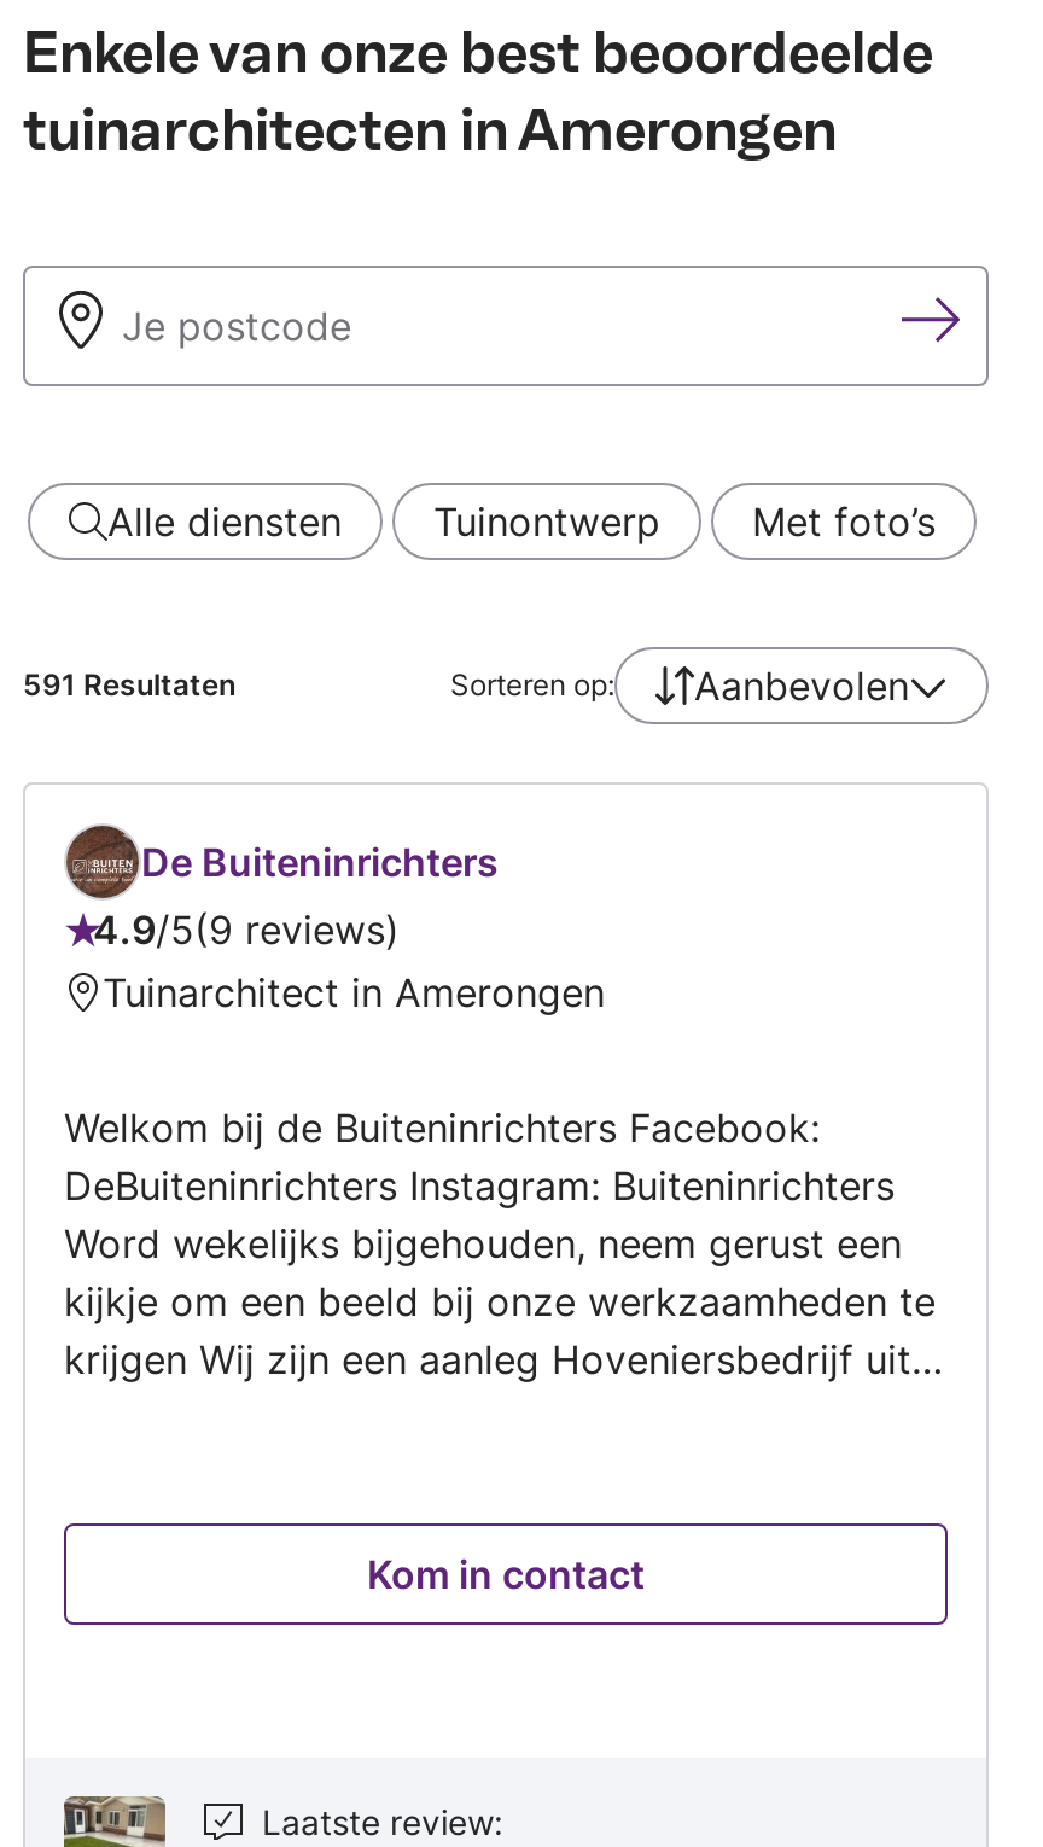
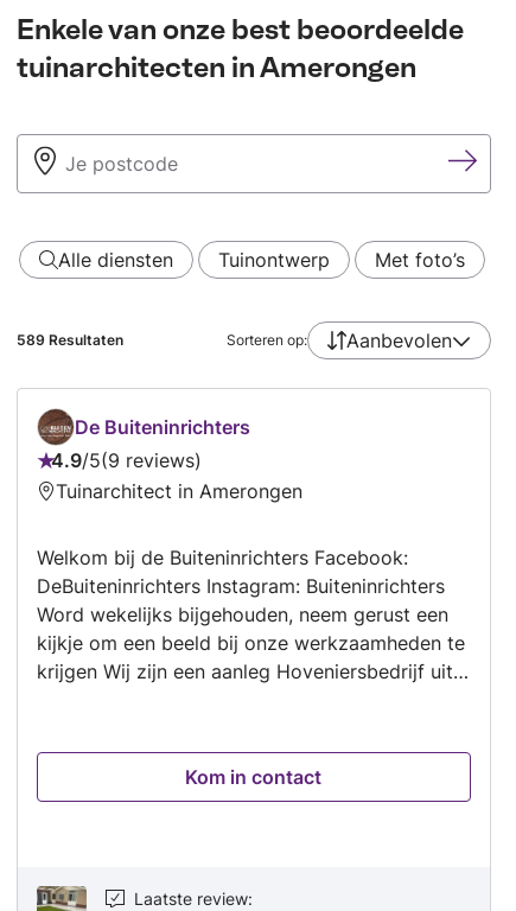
- 591 Resultaten
+ 589 Resultaten
